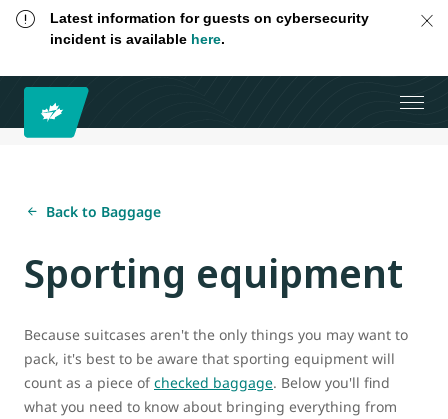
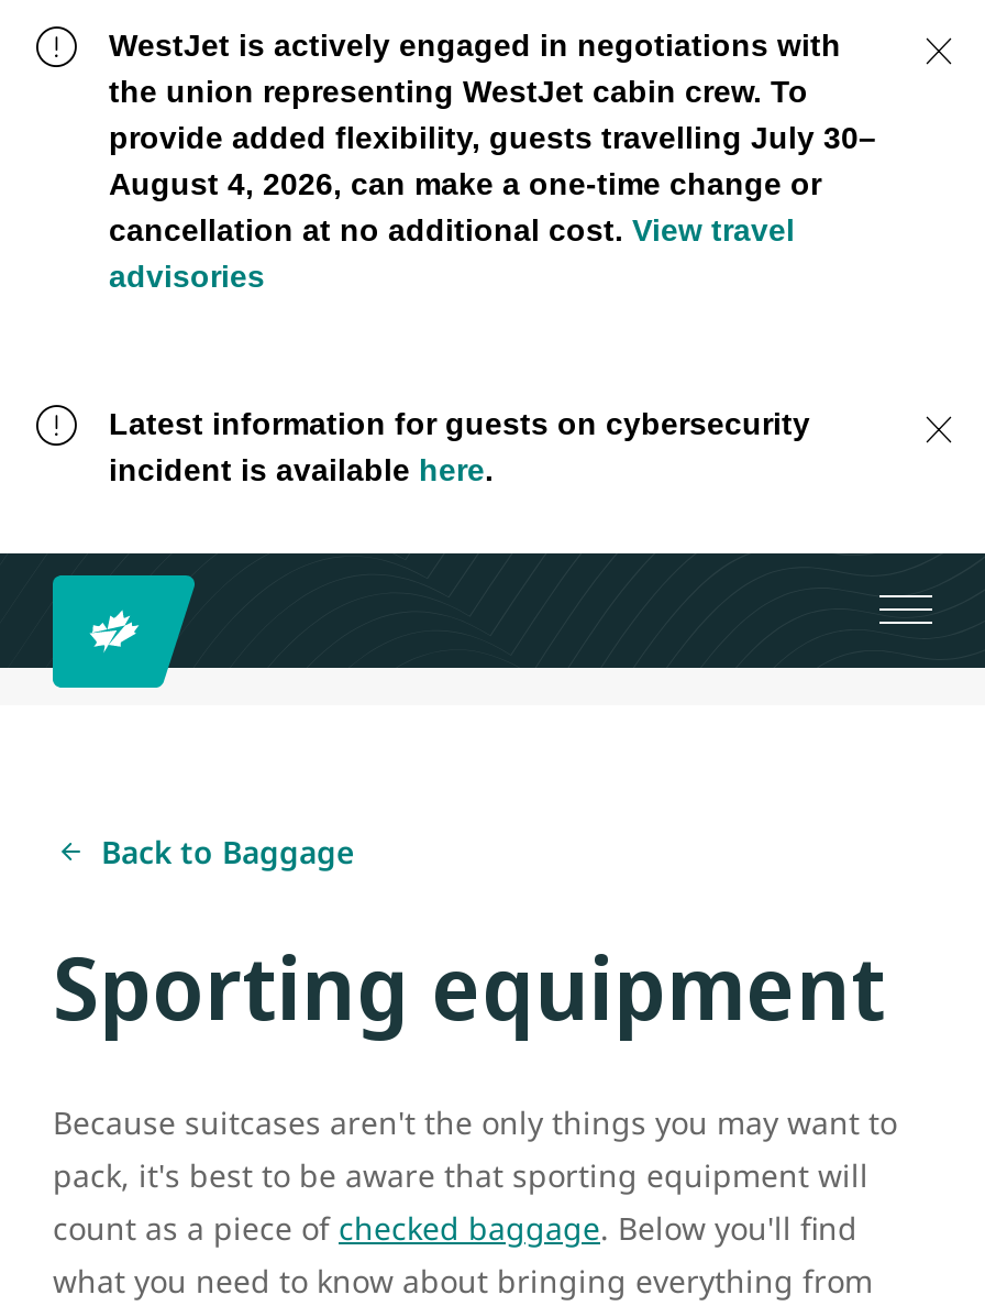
+ WestJet is actively engaged in negotiations with
+ the union representing WestJet cabin crew. To
+ provide added flexibility, guests travelling July 30–
+ August 4, 2026, can make a one-time change or
+ cancellation at no additional cost. View travel
+ advisories
